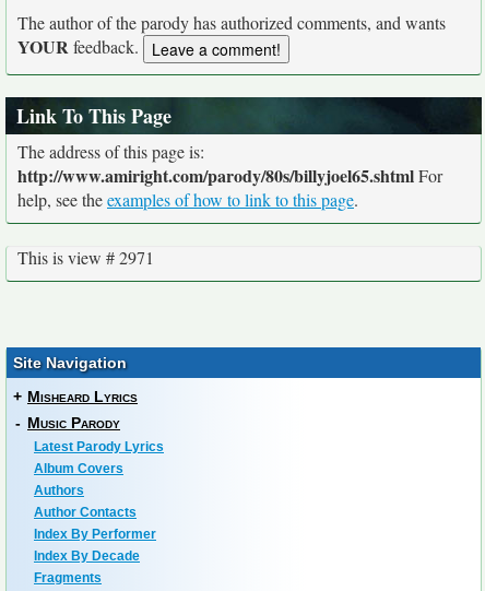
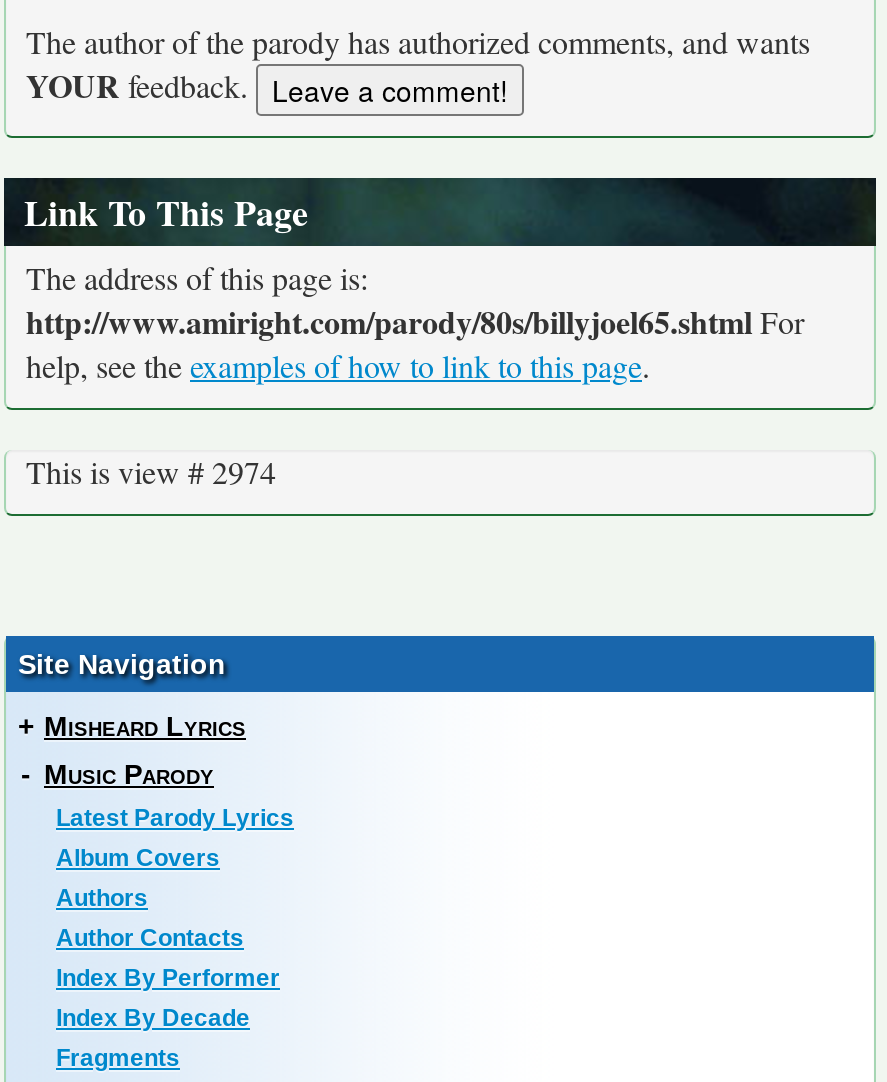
- This is view # 2971
+ This is view # 2974
